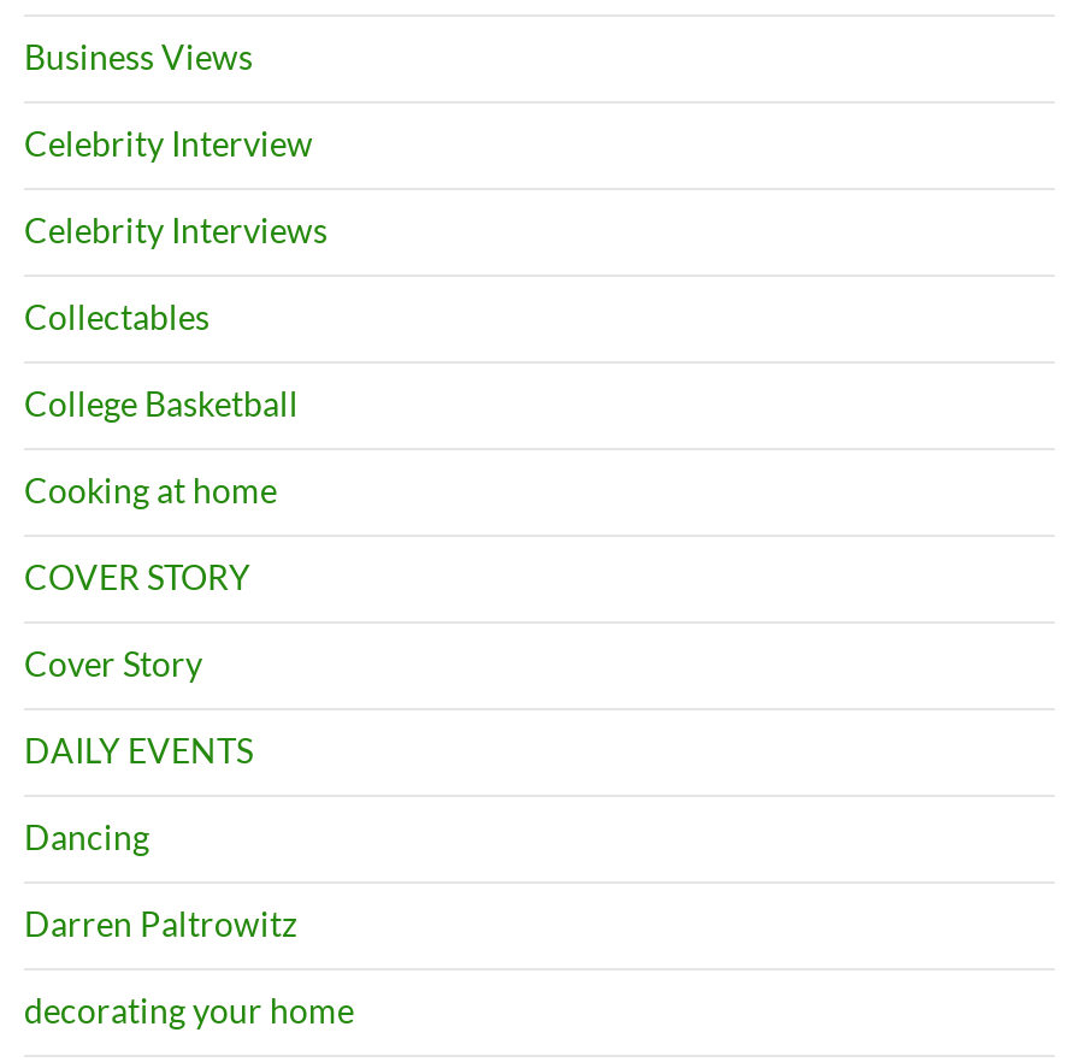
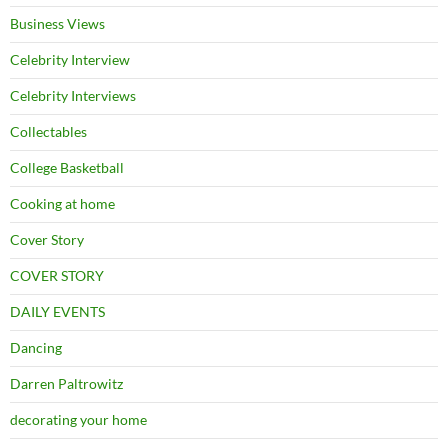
moved down: COVER STORY

moved up: Cover Story
